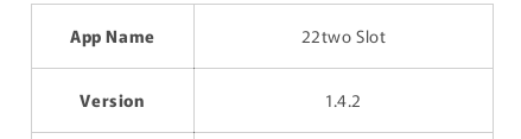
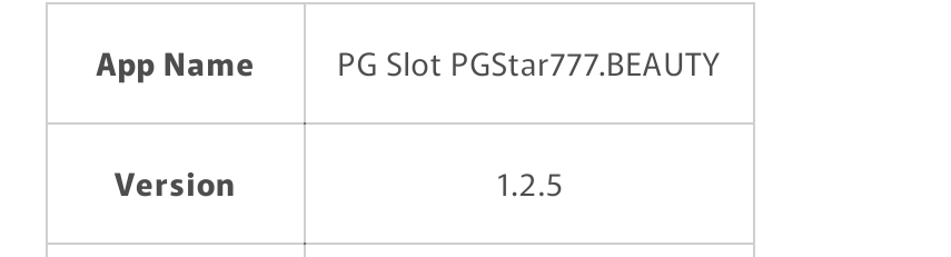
- 22two Slot
+ PG Slot PGStar777.BEAUTY

- 1.4.2
+ 1.2.5
